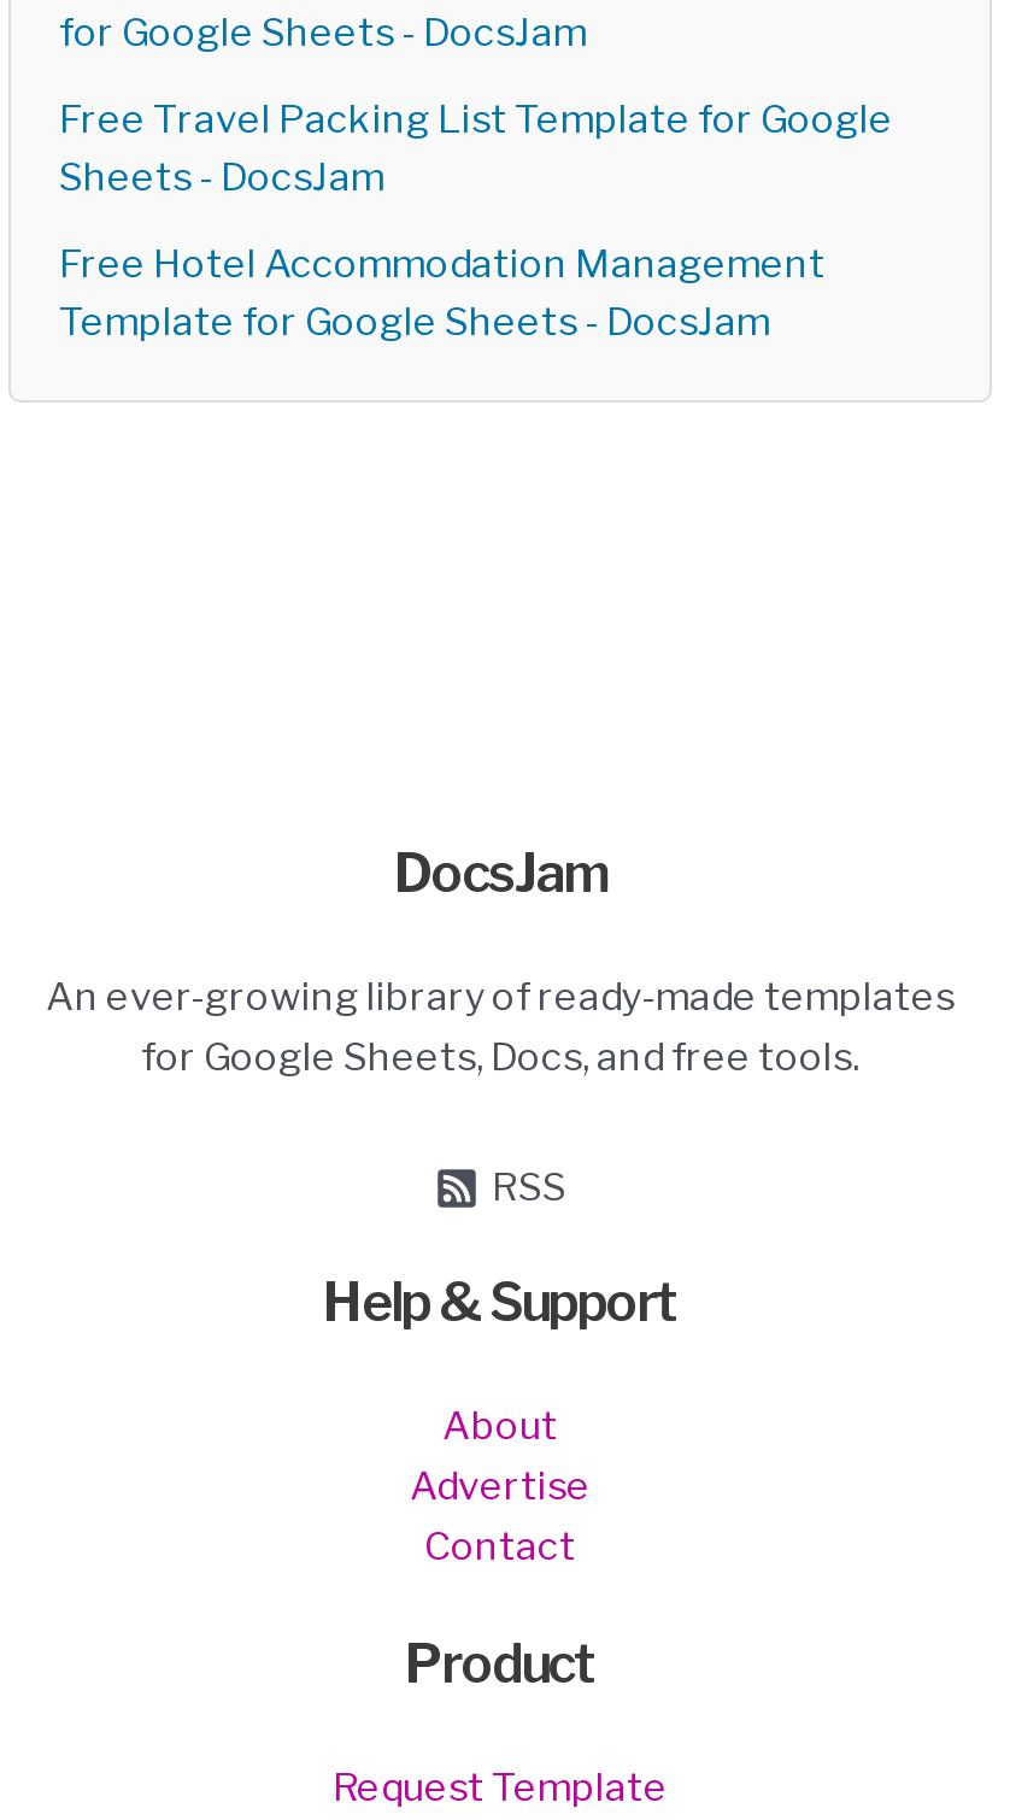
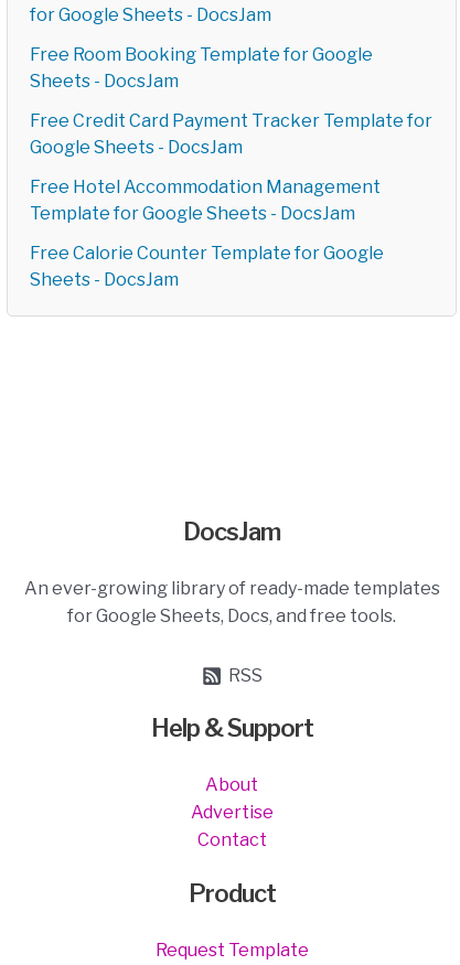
- Free Travel Packing List Template for Google
+ Free Room Booking Template for Google

+ Free Credit Card Payment Tracker Template for
+ Google Sheets - DocsJam

+ Free Calorie Counter Template for Google
+ Sheets - DocsJam
